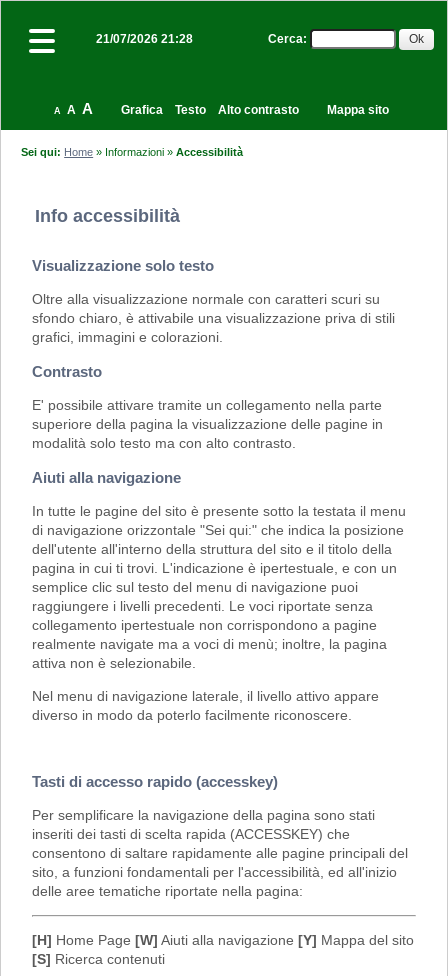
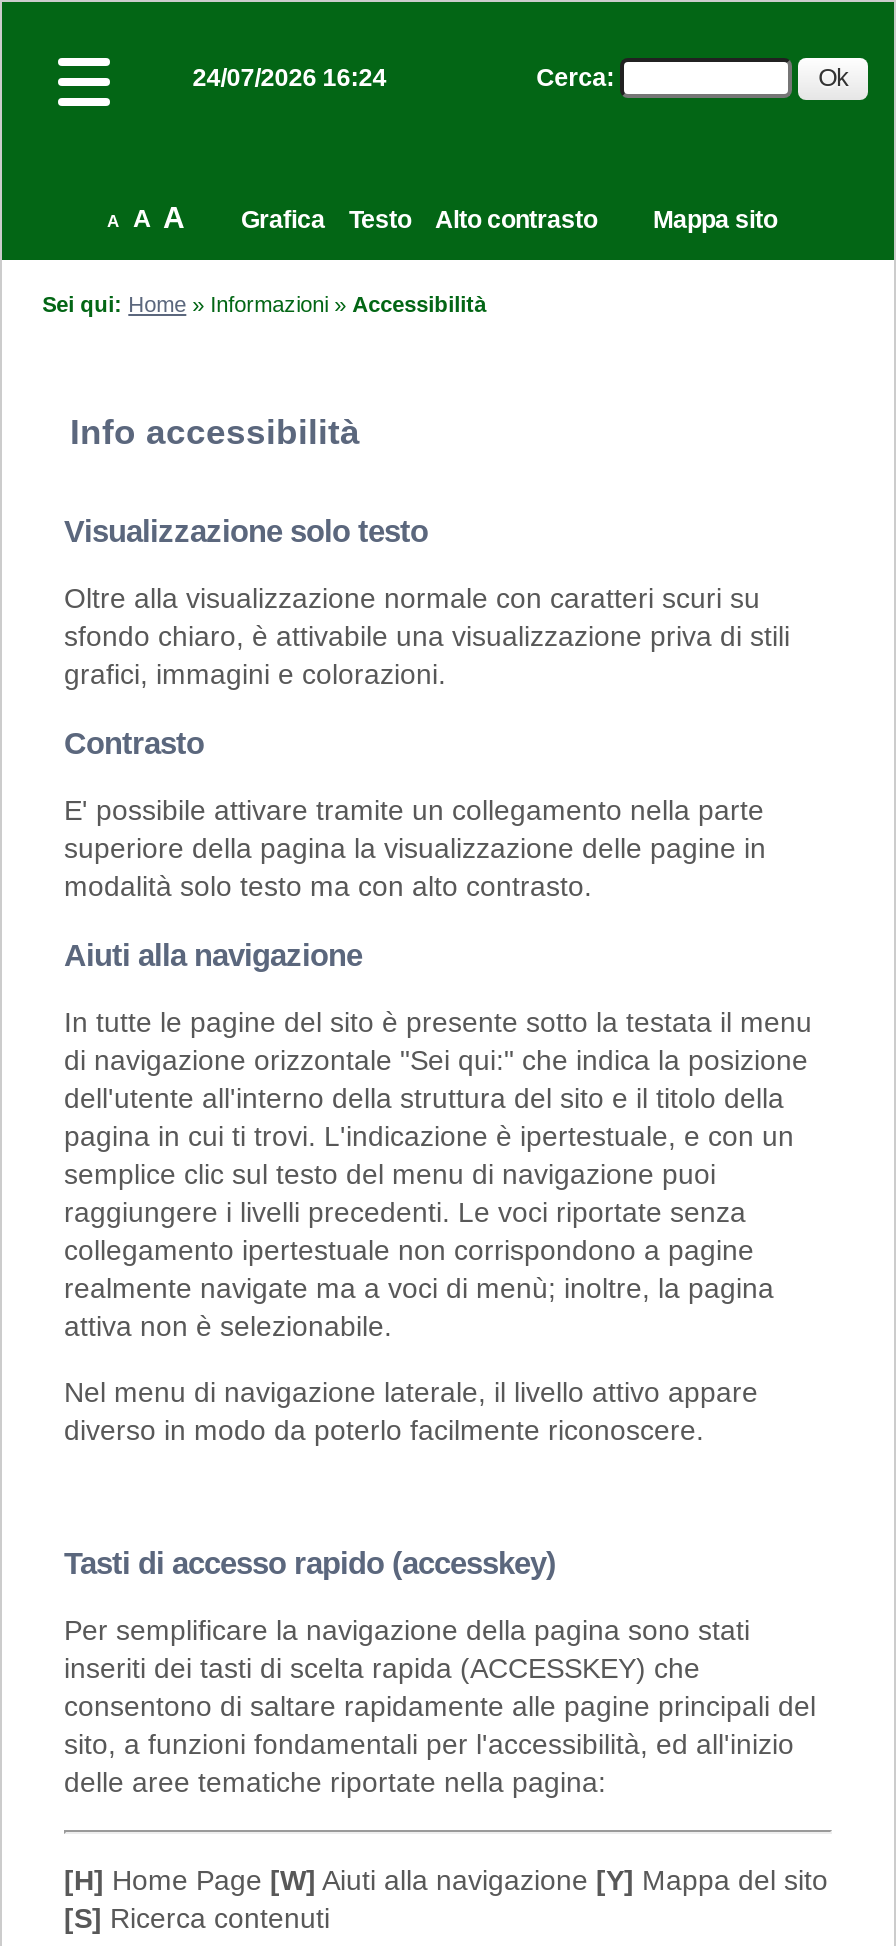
- 21/07/2026 21:28
+ 24/07/2026 16:24
